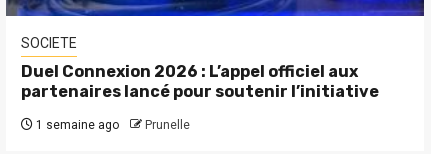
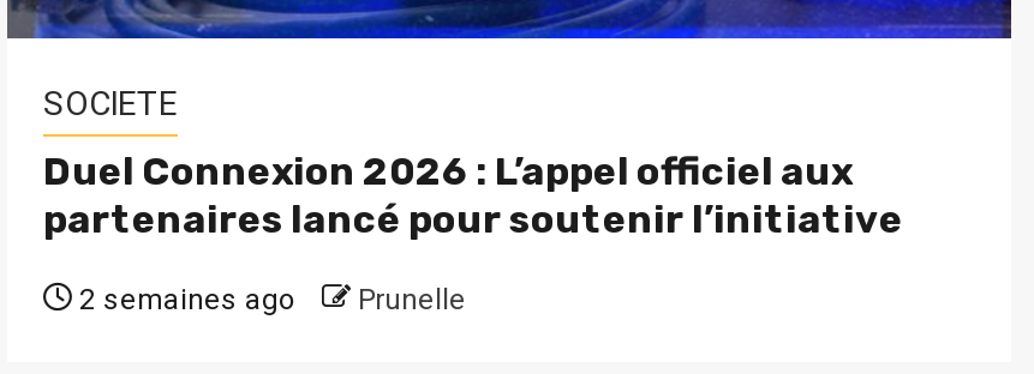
- 1 semaine ago Prunelle
+ 2 semaines ago Prunelle
